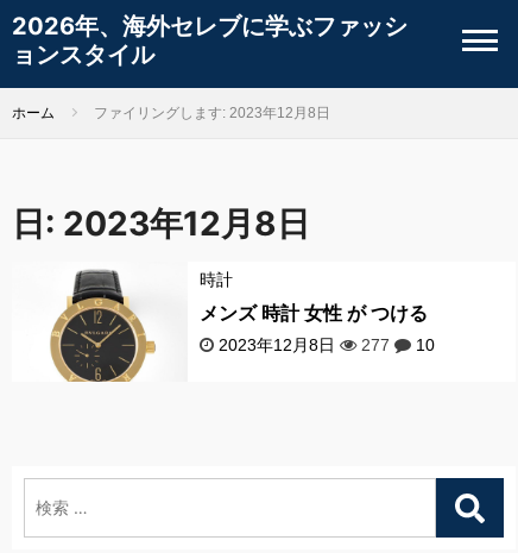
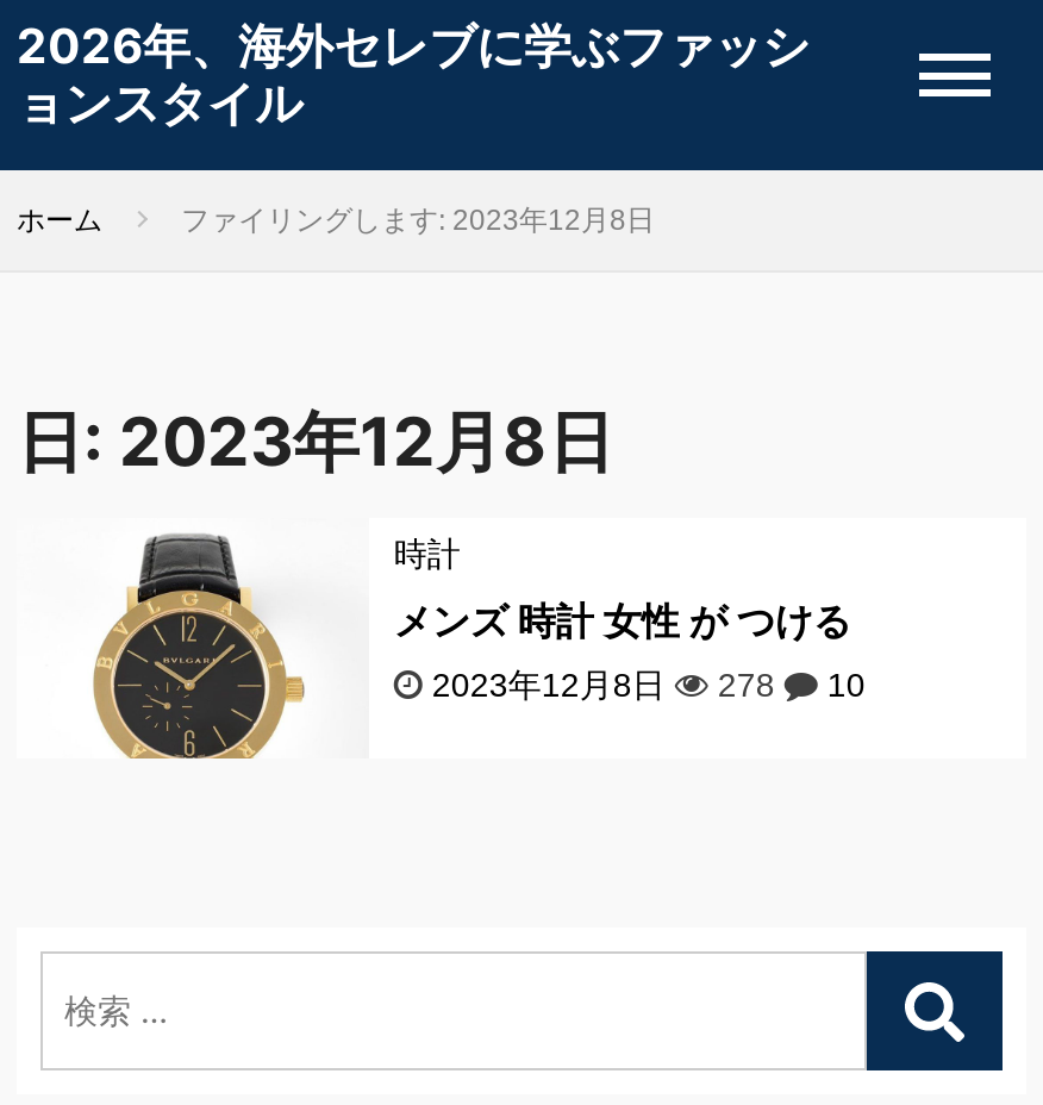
- 2023年12月8日 277 10
+ 2023年12月8日 278 10
